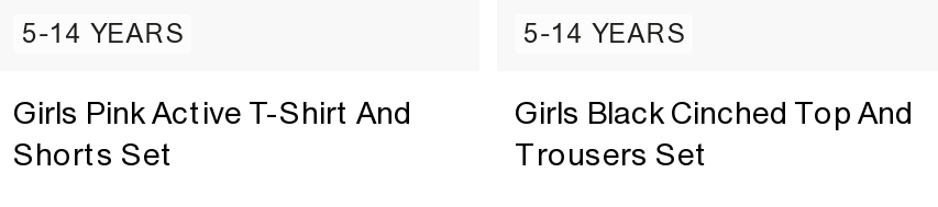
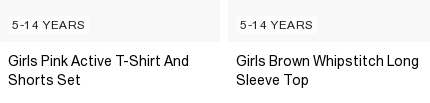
- Girls Black Cinched Top And
- Trousers Set
+ Girls Brown Whipstitch Long
+ Sleeve Top
